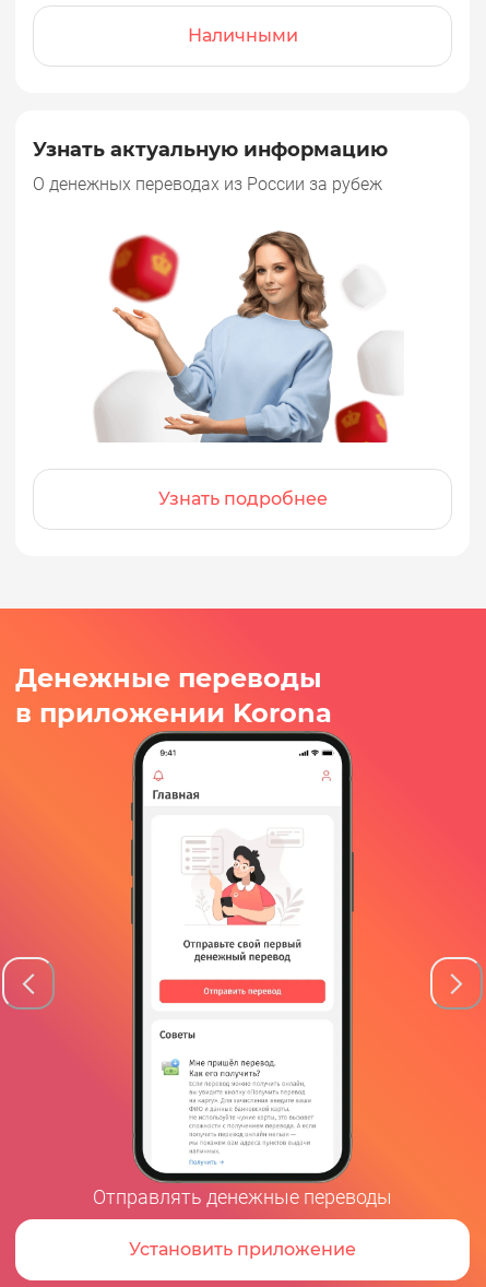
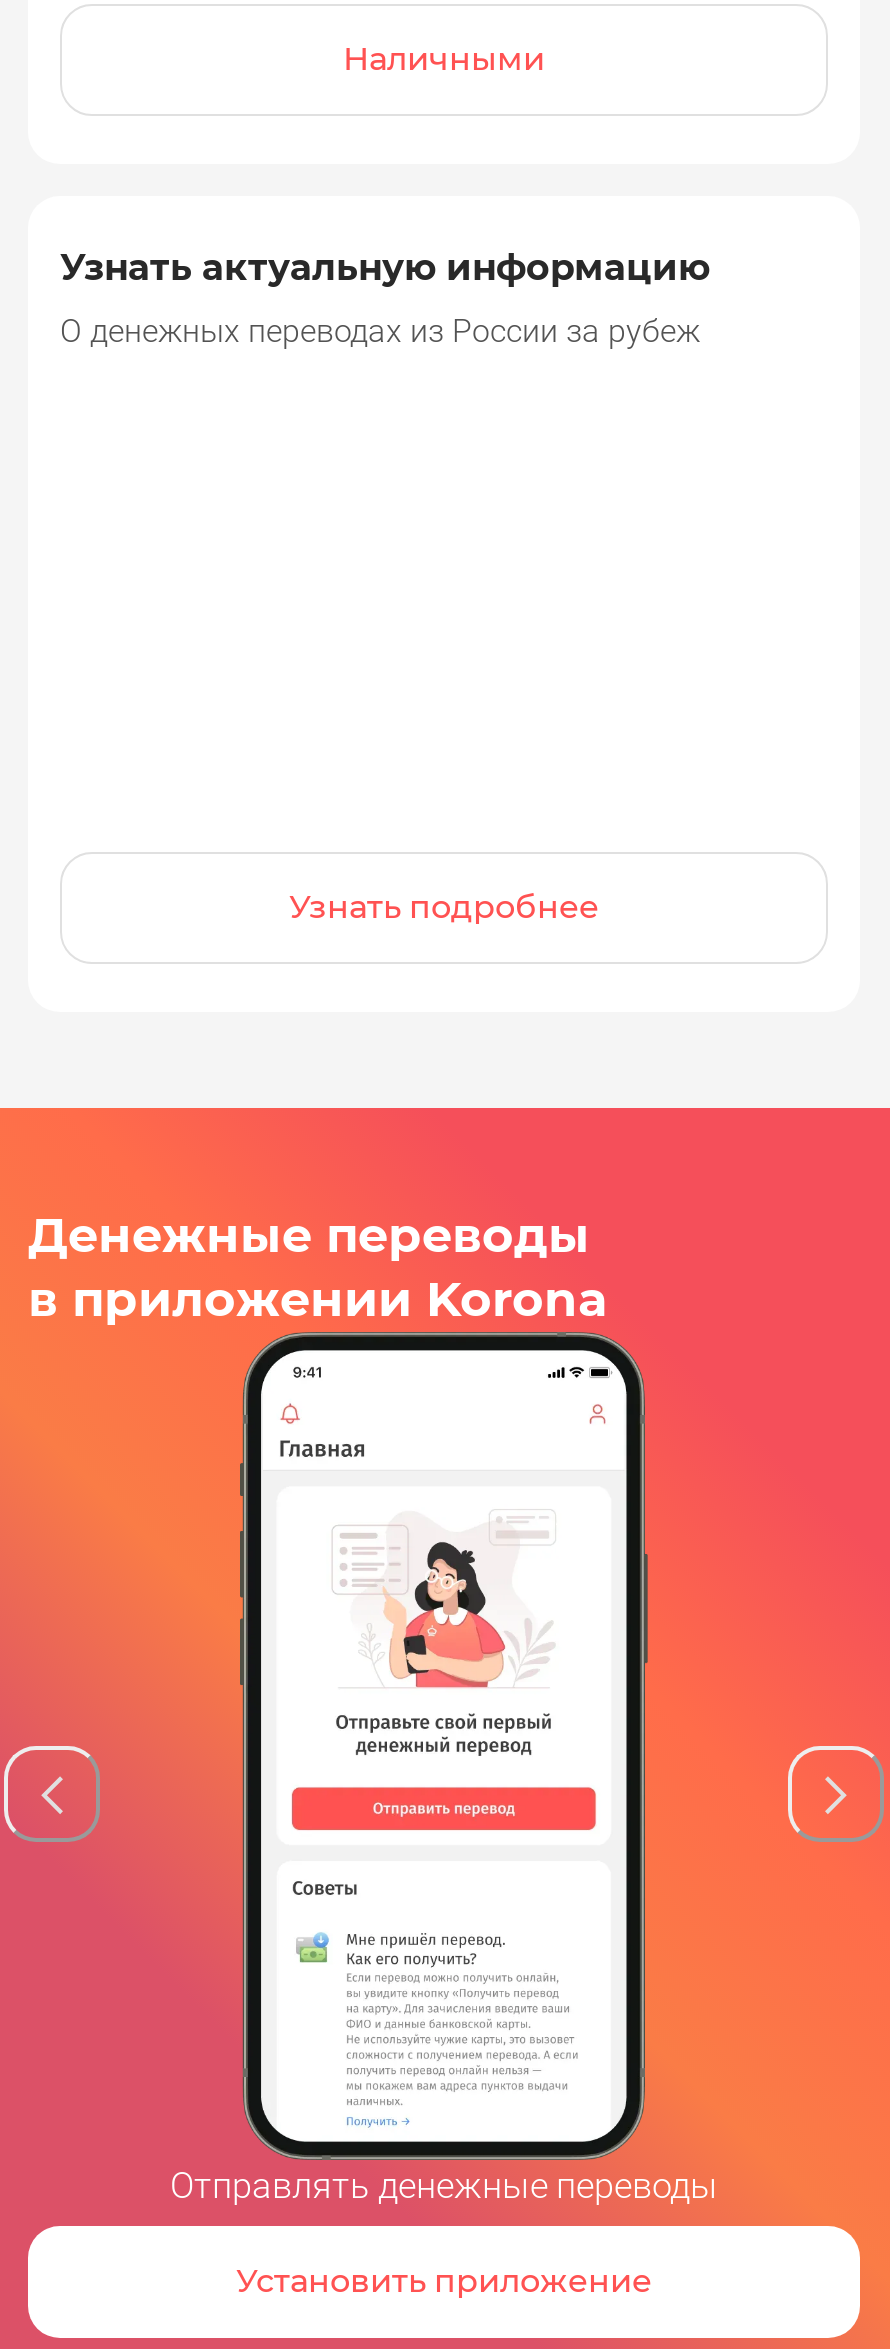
- [image]
